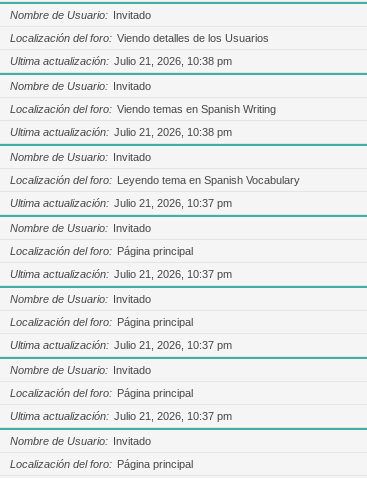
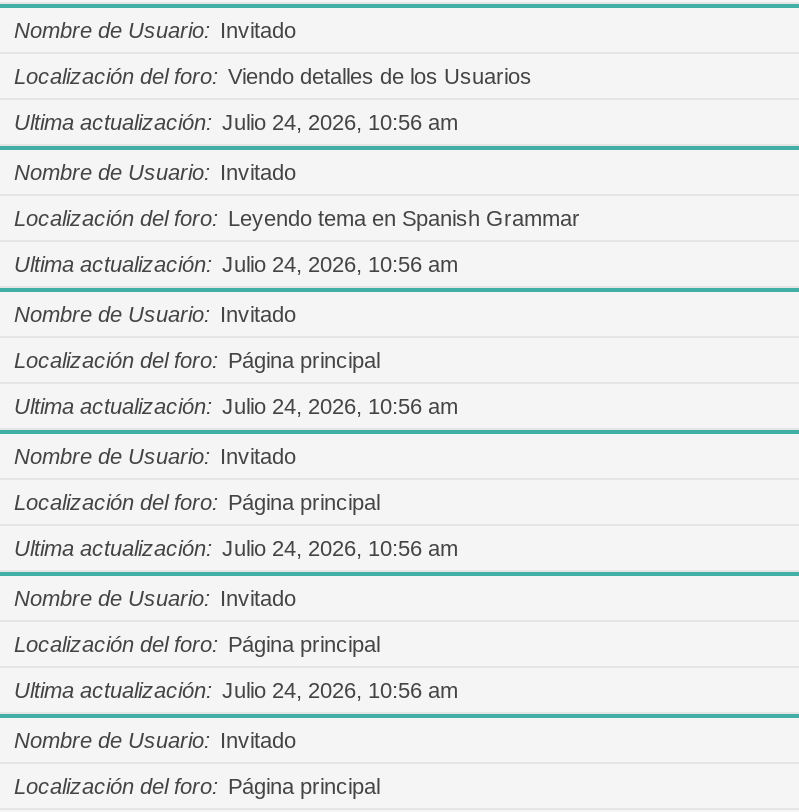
- Ultima actualización Julio 21, 2026, 10:38 pm
+ Ultima actualización Julio 24, 2026, 10:56 am

- Viendo temas en Spanish Writing
+ Leyendo tema en Spanish Grammar

- Julio 21, 2026, 10:38 pm
- Nombre de Usuario
- Invitado
- Localización del foro
- Leyendo tema en Spanish Vocabulary
- Ultima actualización
- Julio 21, 2026, 10:37 pm
+ Julio 24, 2026, 10:56 am

- Ultima actualización Julio 21, 2026, 10:37 pm
+ Ultima actualización Julio 24, 2026, 10:56 am

- Ultima actualización Julio 21, 2026, 10:37 pm
+ Ultima actualización Julio 24, 2026, 10:56 am

- Ultima actualización Julio 21, 2026, 10:37 pm
+ Ultima actualización Julio 24, 2026, 10:56 am
